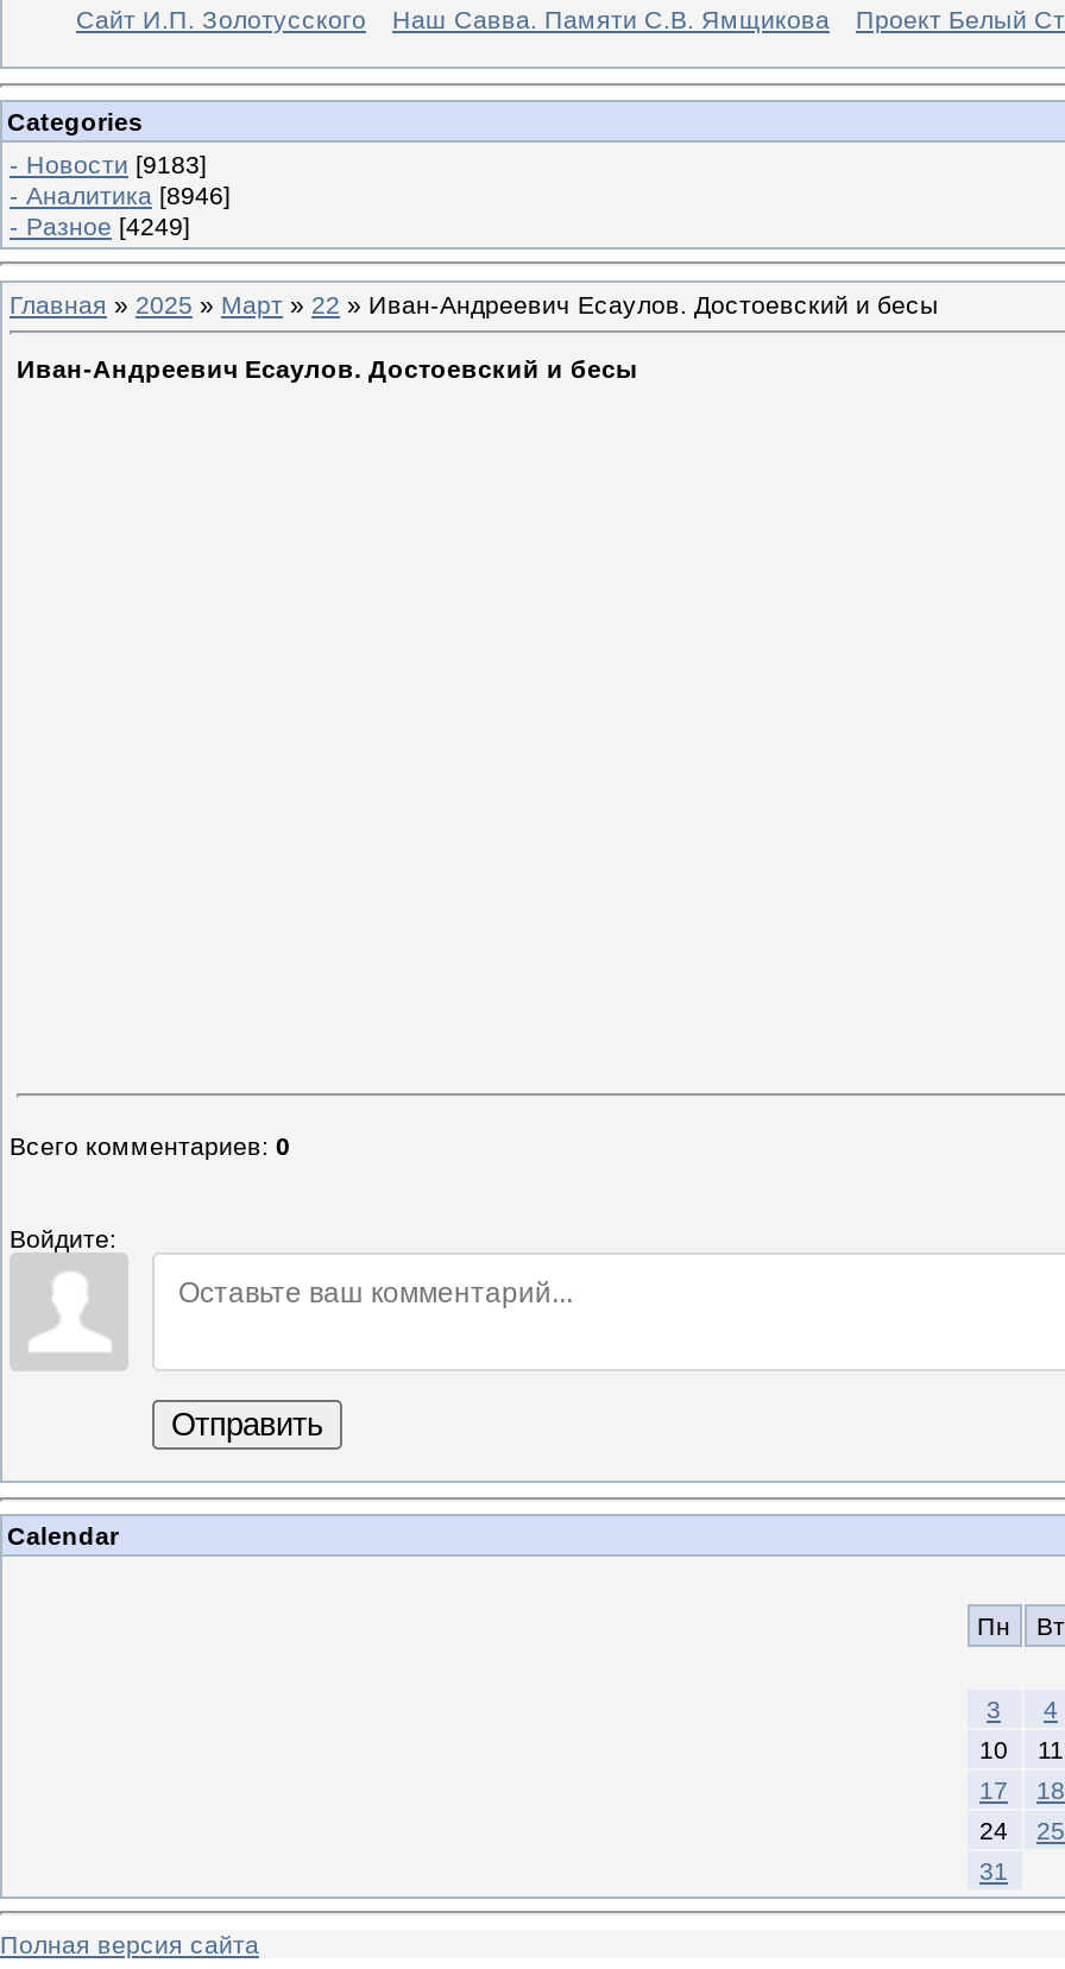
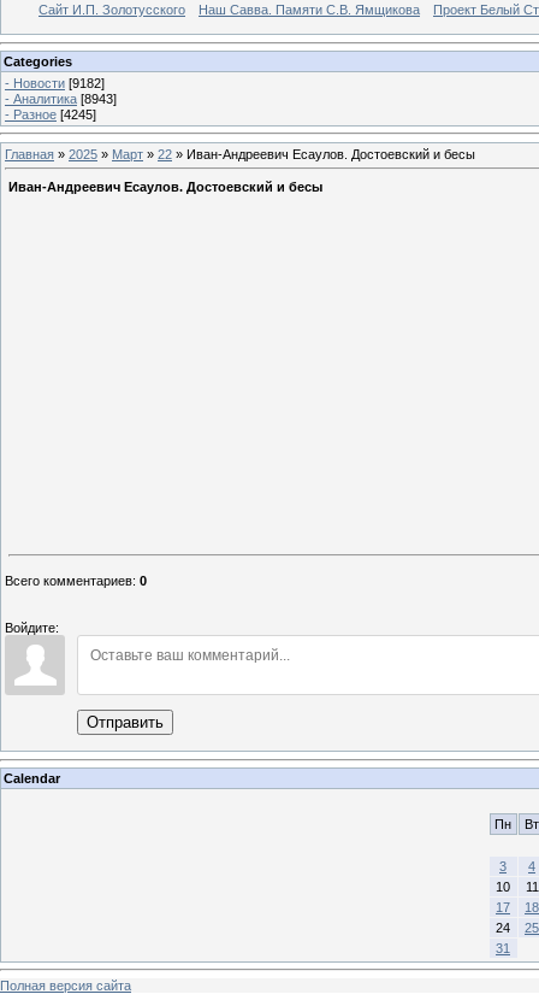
- - Новости [9183]
+ - Новости [9182]

- - Аналитика [8946]
+ - Аналитика [8943]

- - Разное [4249]
+ - Разное [4245]
